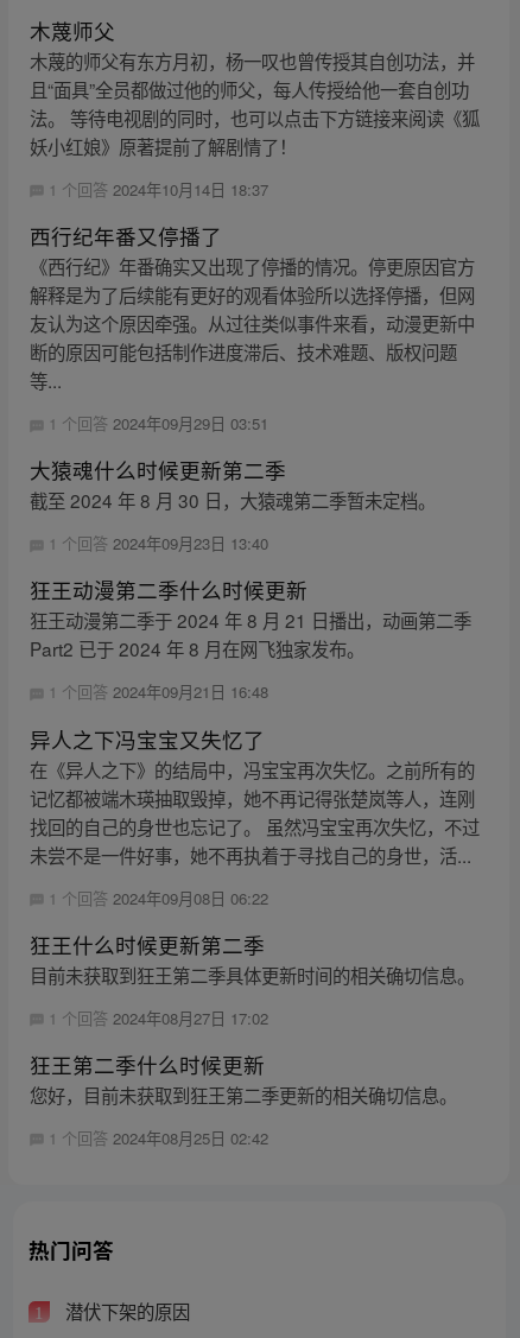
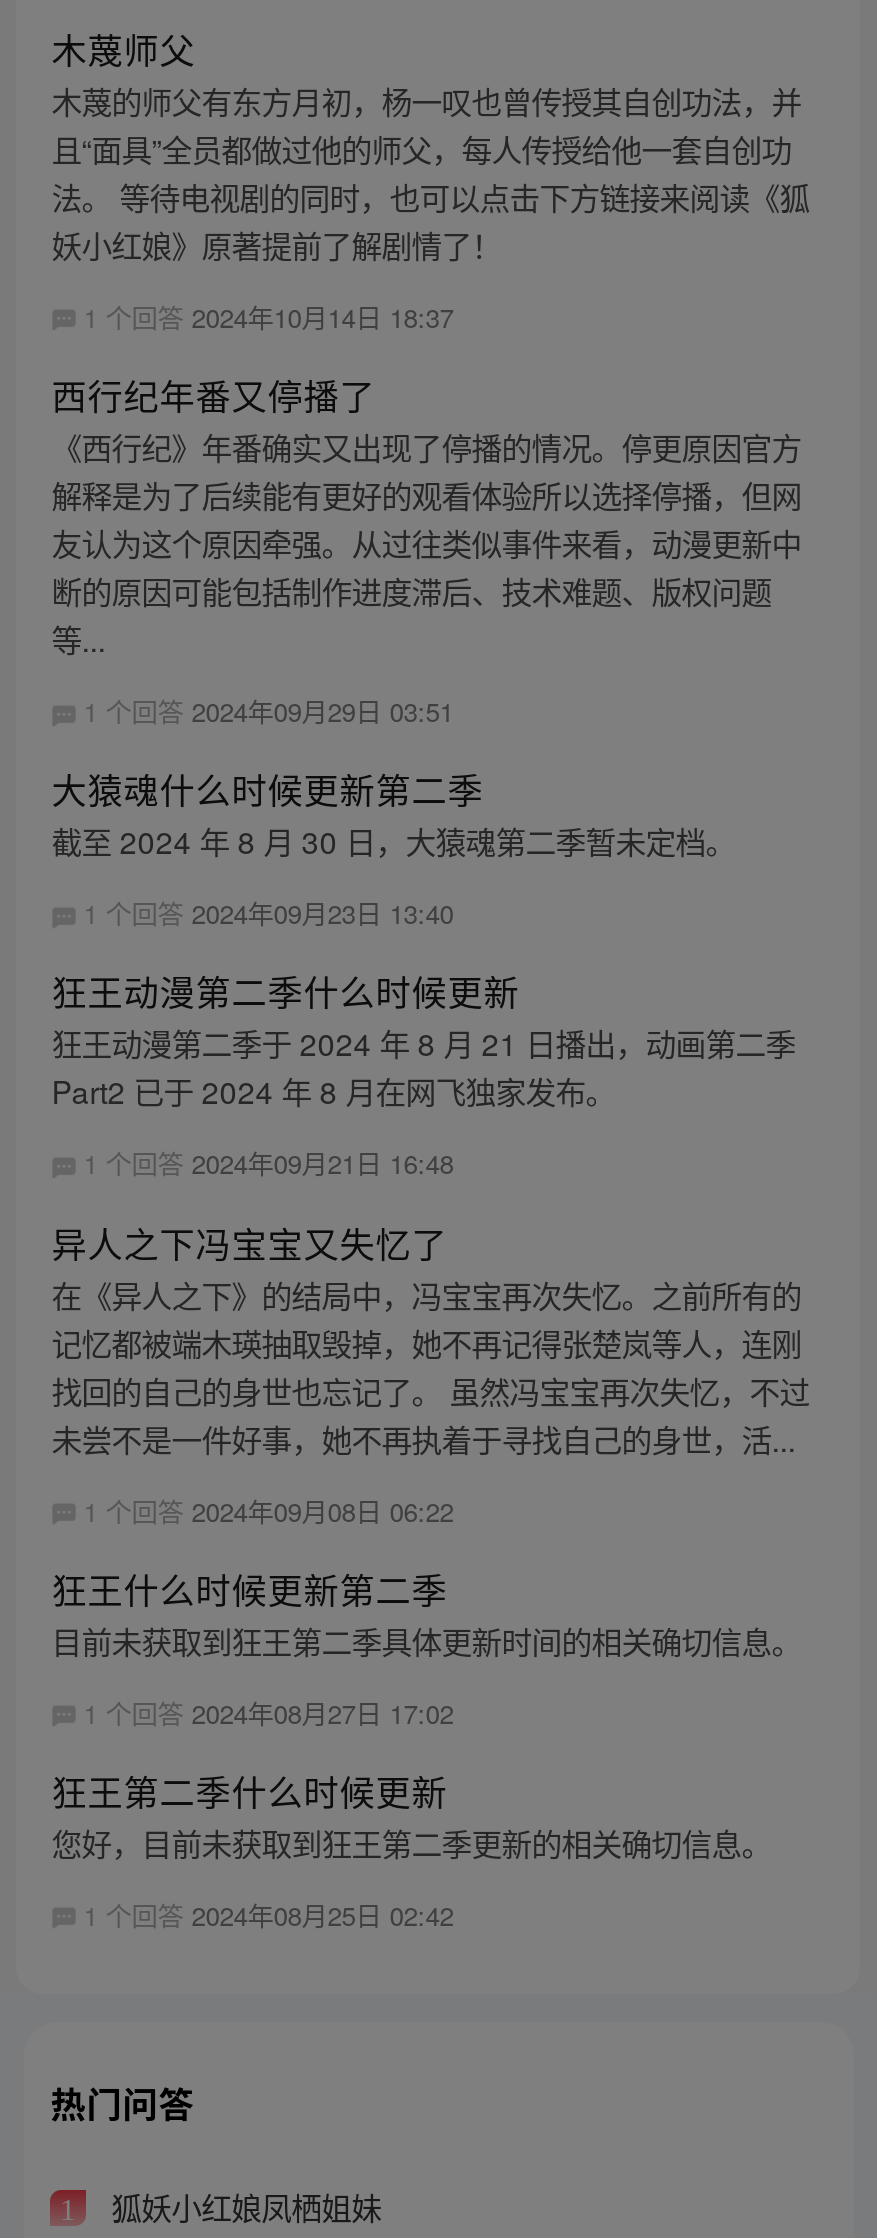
- 潜伏下架的原因
+ 狐妖小红娘凤栖姐妹
